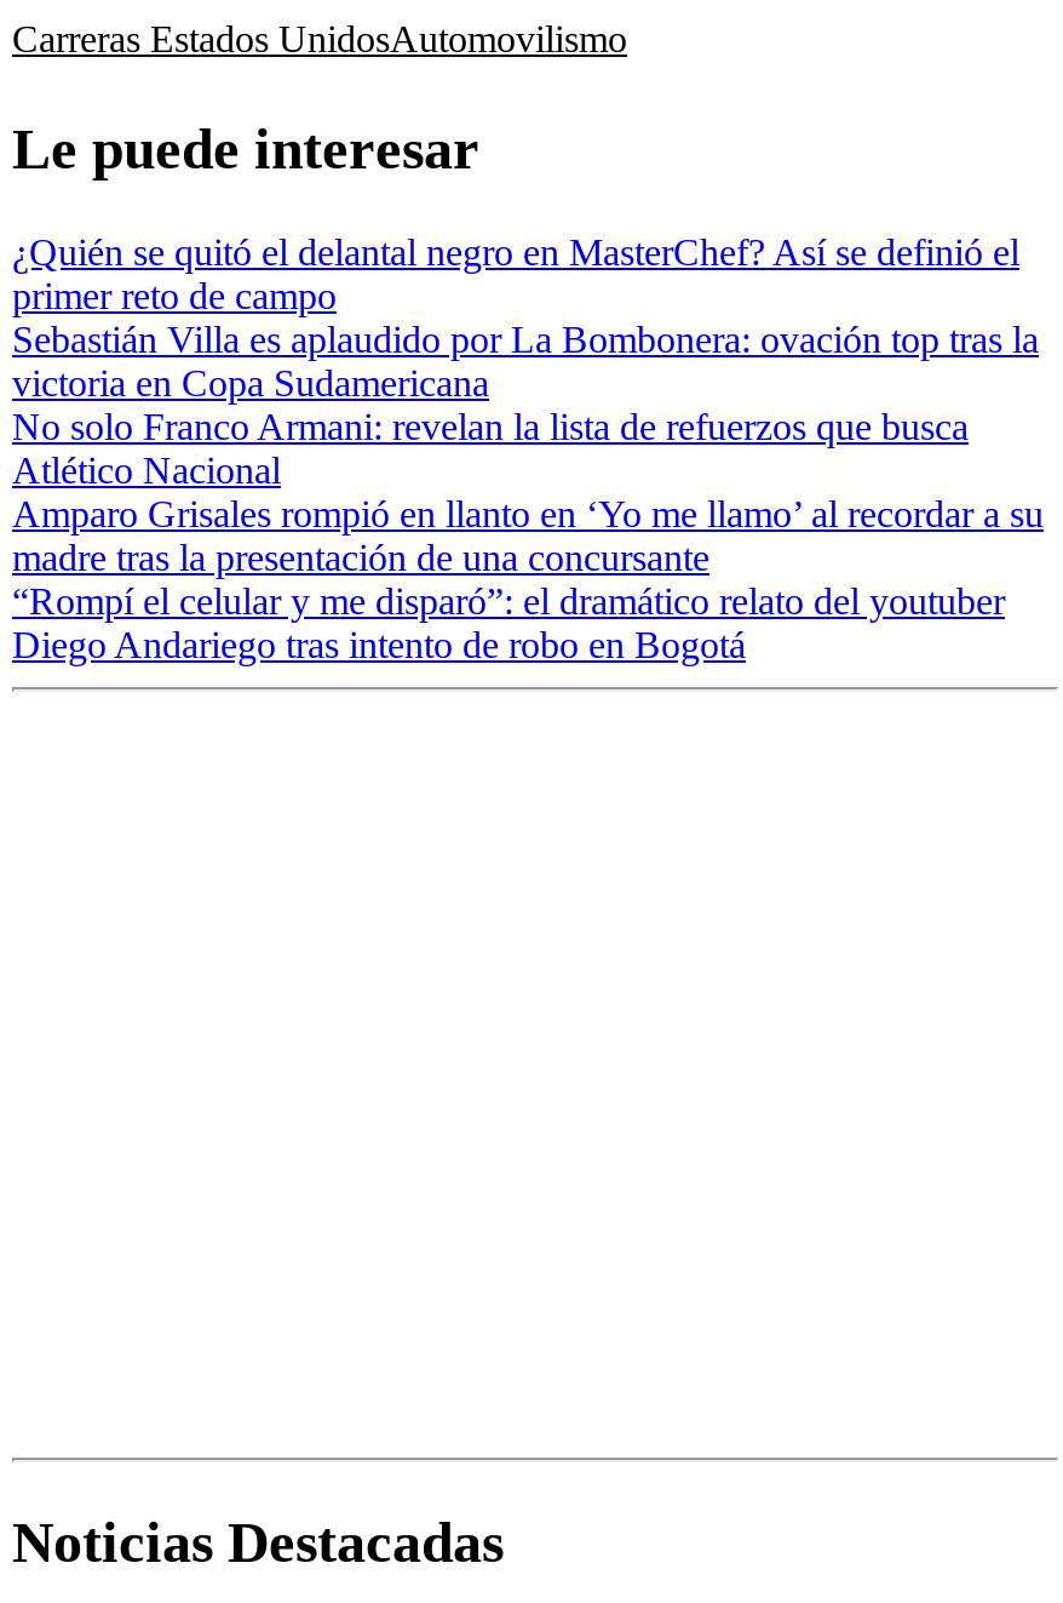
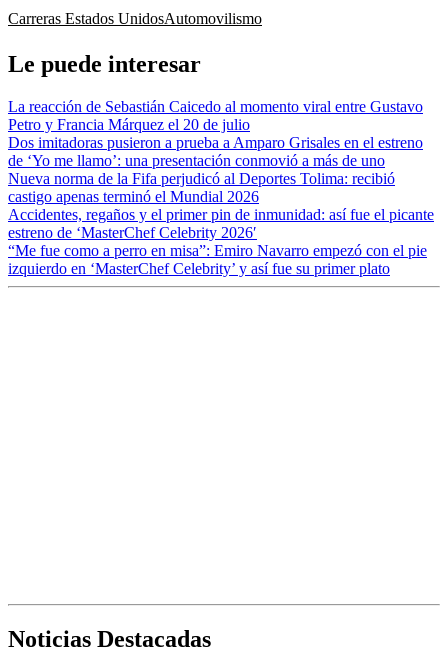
- ¿Quién se quitó el delantal negro en MasterChef? Así se definió el
- primer reto de campo
- Sebastián Villa es aplaudido por La Bombonera: ovación top tras la
- victoria en Copa Sudamericana
- No solo Franco Armani: revelan la lista de refuerzos que busca
- Atlético Nacional
- Amparo Grisales rompió en llanto en ‘Yo me llamo’ al recordar a su
- madre tras la presentación de una concursante
- “Rompí el celular y me disparó”: el dramático relato del youtuber
- Diego Andariego tras intento de robo en Bogotá
+ La reacción de Sebastián Caicedo al momento viral entre Gustavo
+ Petro y Francia Márquez el 20 de julio
+ Dos imitadoras pusieron a prueba a Amparo Grisales en el estreno
+ de ‘Yo me llamo’: una presentación conmovió a más de uno
+ Nueva norma de la Fifa perjudicó al Deportes Tolima: recibió
+ castigo apenas terminó el Mundial 2026
+ Accidentes, regaños y el primer pin de inmunidad: así fue el picante
+ estreno de ‘MasterChef Celebrity 2026′
+ “Me fue como a perro en misa”: Emiro Navarro empezó con el pie
+ izquierdo en ‘MasterChef Celebrity’ y así fue su primer plato
